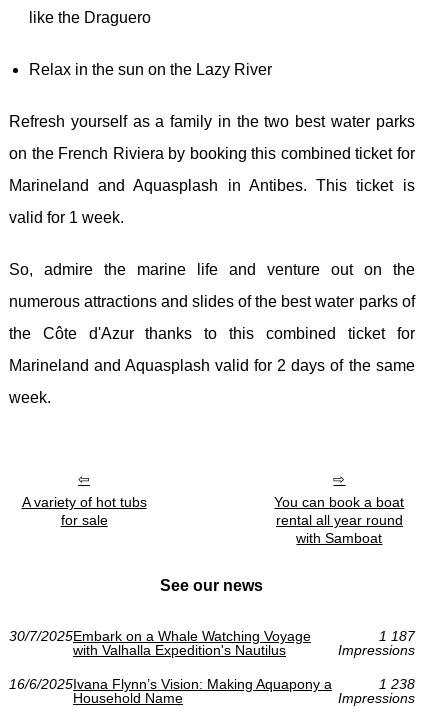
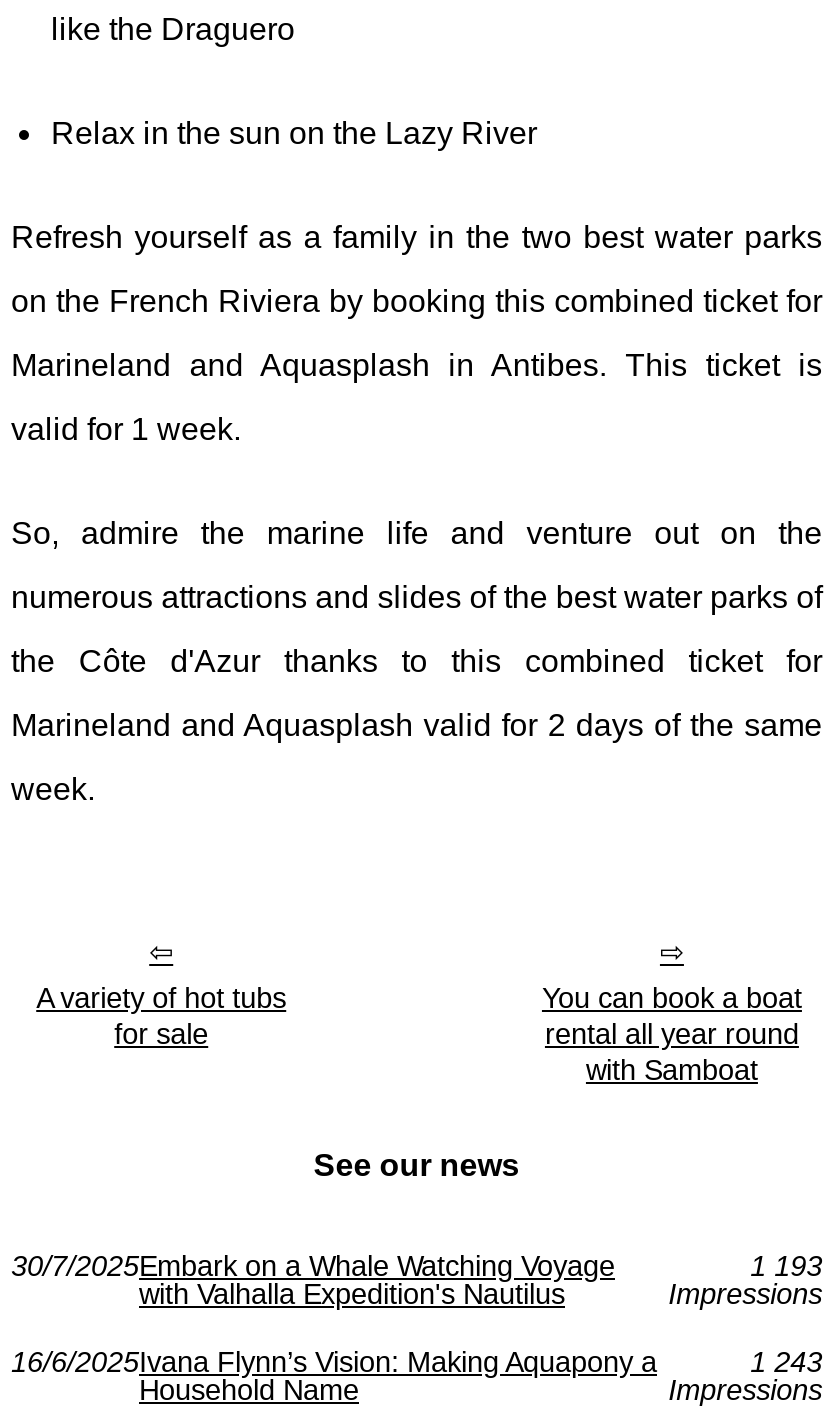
- 1 187
+ 1 193

- 1 238
+ 1 243
